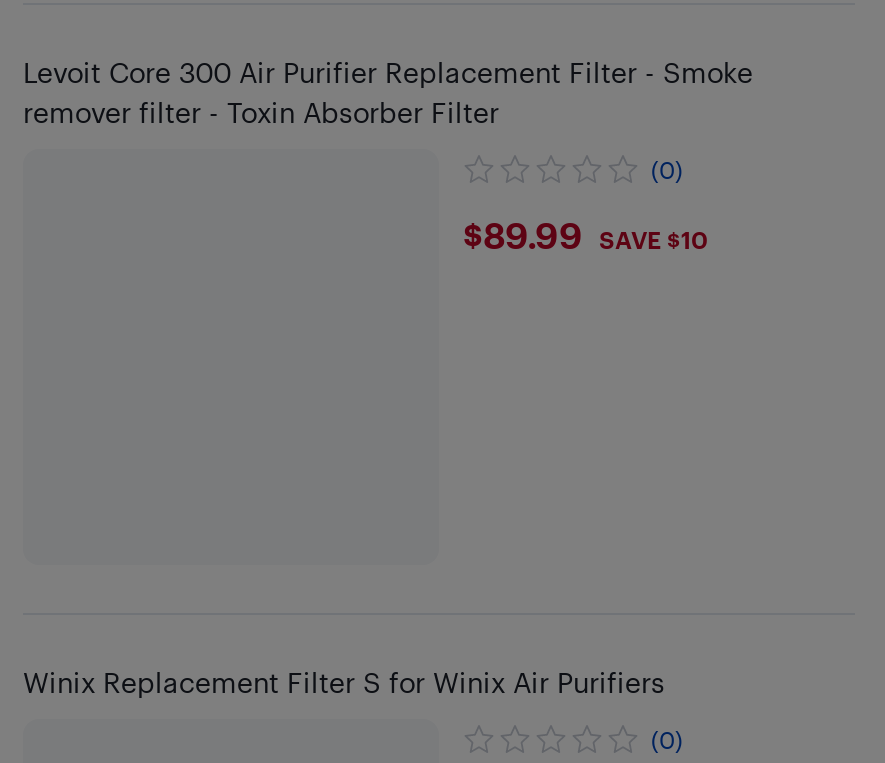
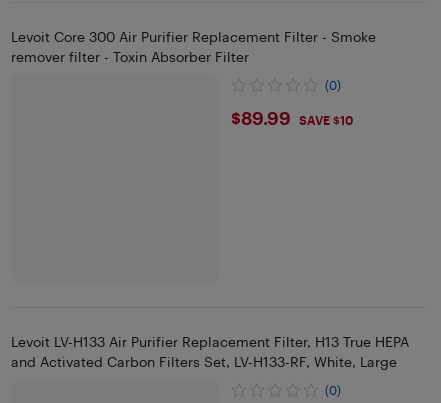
- Winix Replacement Filter S for Winix Air Purifiers
+ Levoit LV-H133 Air Purifier Replacement Filter, H13 True HEPA
+ and Activated Carbon Filters Set, LV-H133-RF, White, Large
